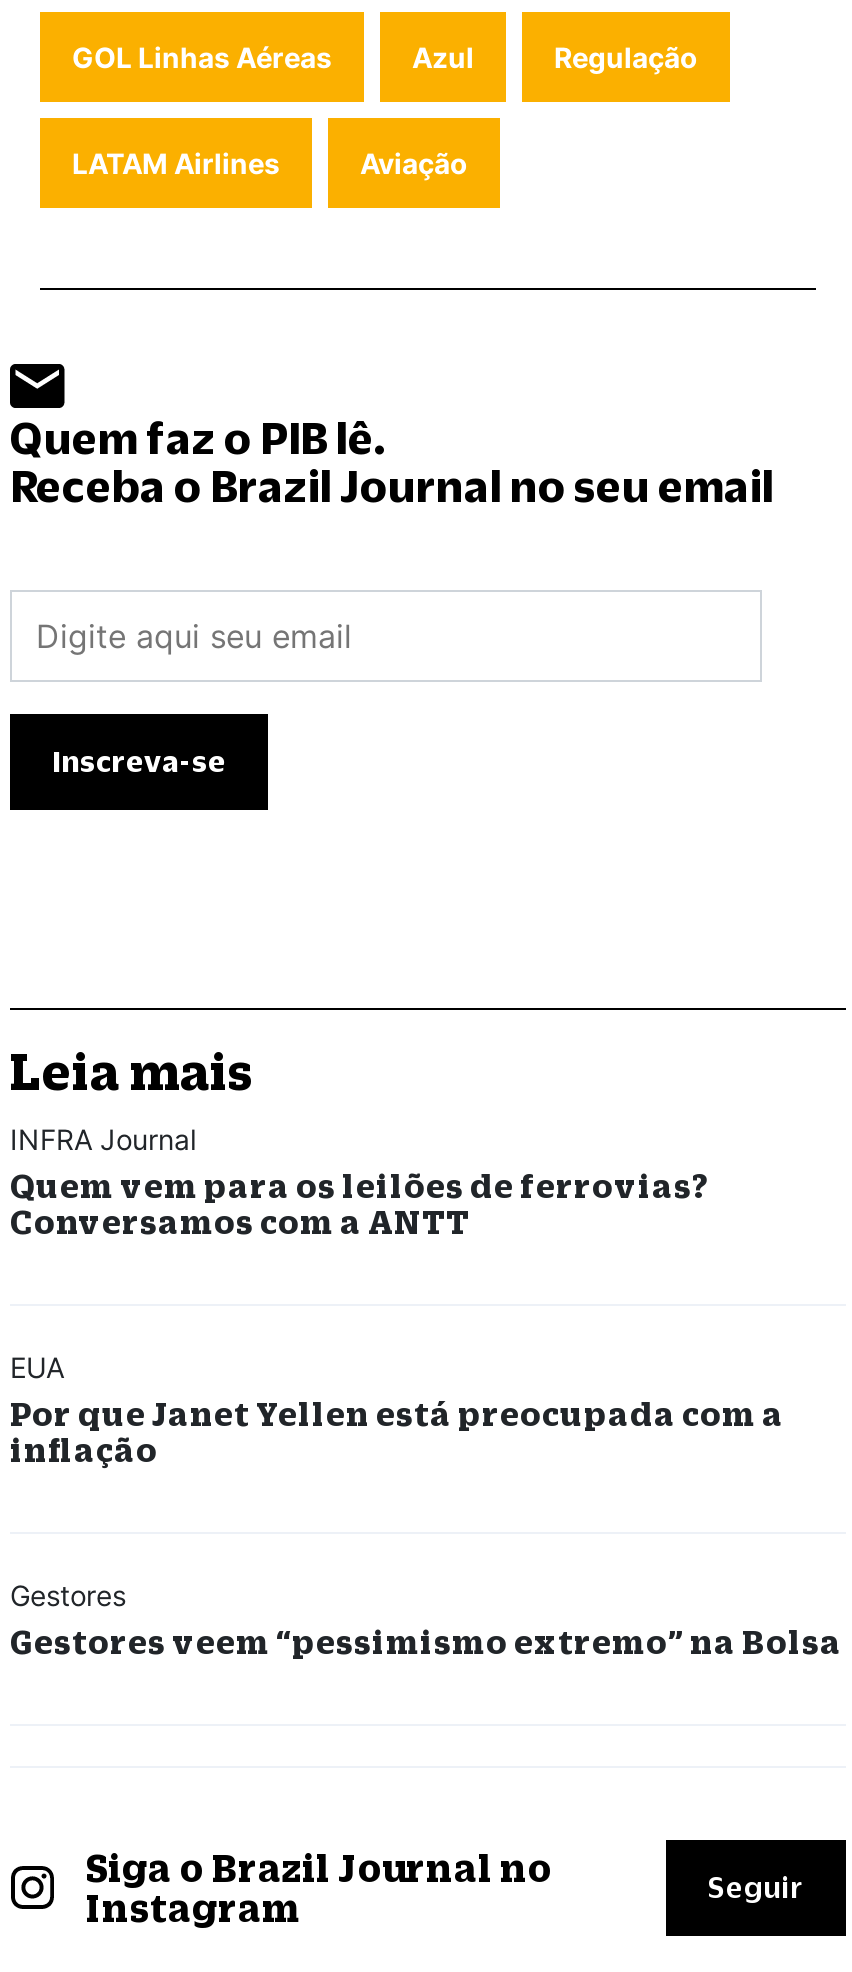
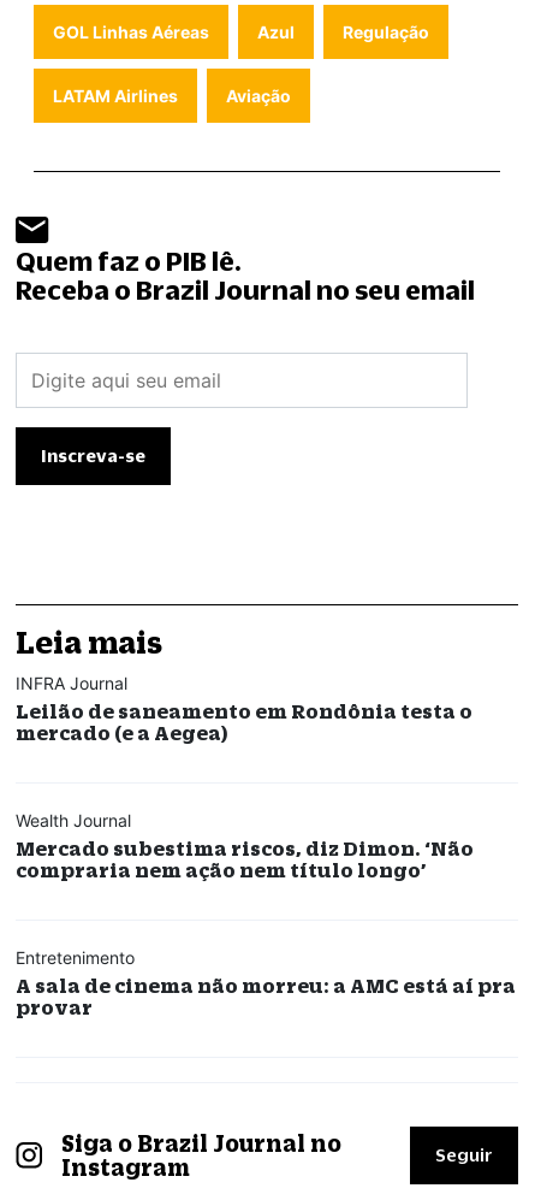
- Quem vem para os leilões de ferrovias?
- Conversamos com a ANTT
+ Leilão de saneamento em Rondônia testa o
+ mercado (e a Aegea)

- EUA
- Por que Janet Yellen está preocupada com a
- inflação
+ Wealth Journal
+ Mercado subestima riscos, diz Dimon. ‘Não
+ compraria nem ação nem título longo’

- Gestores
- Gestores veem “pessimismo extremo” na Bolsa
+ Entretenimento
+ A sala de cinema não morreu: a AMC está aí pra
+ provar
